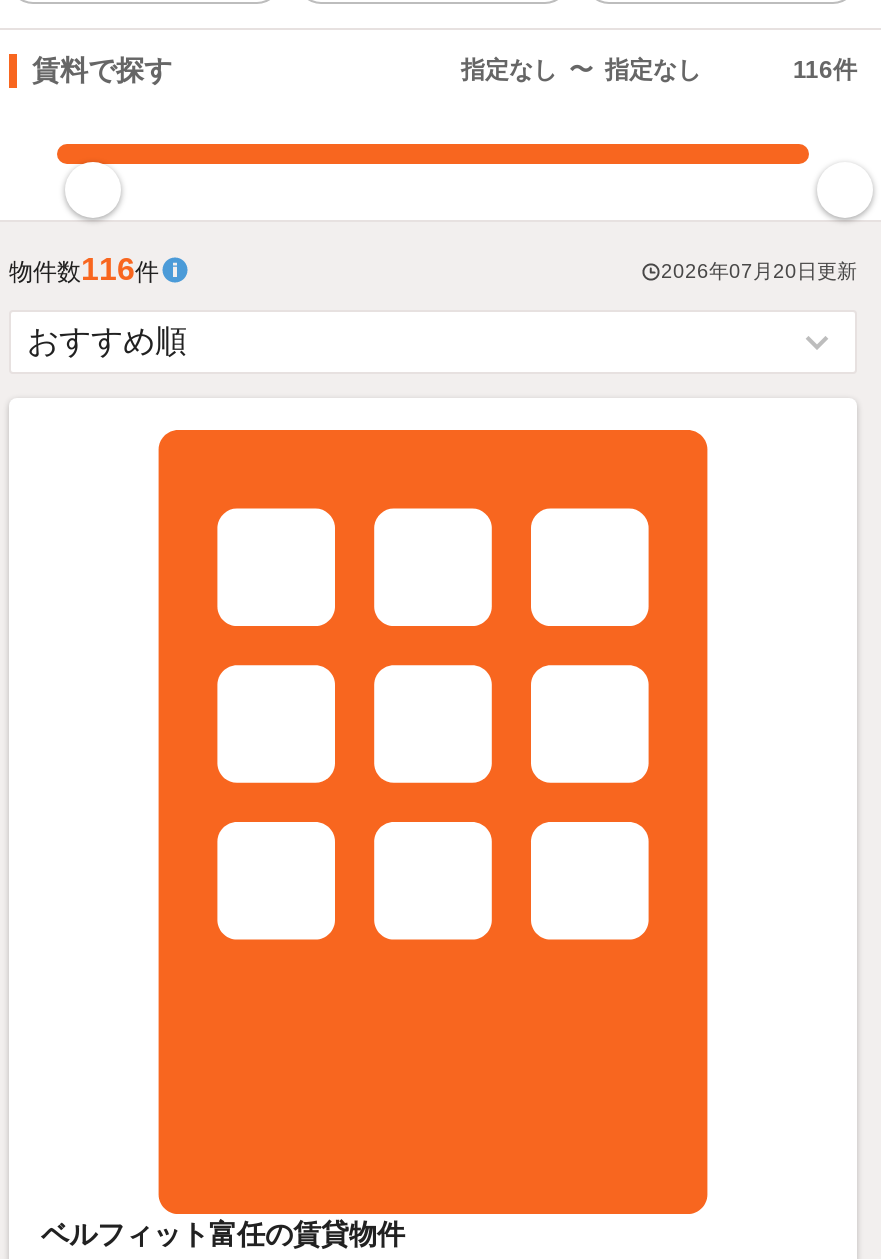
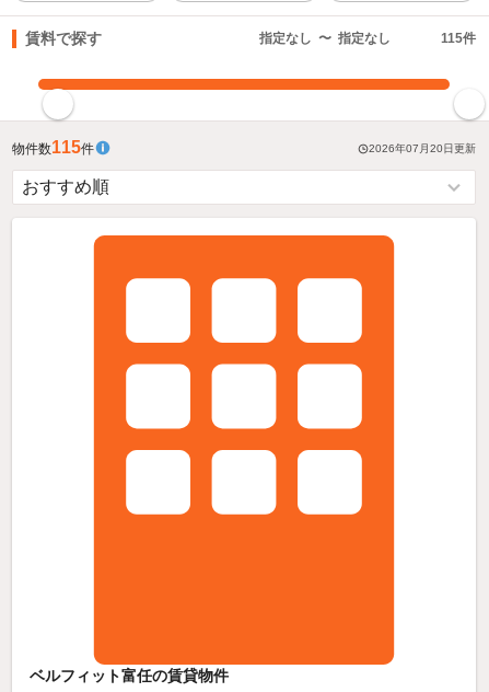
- 116件
+ 115件

- 物件数116件
+ 物件数115件
